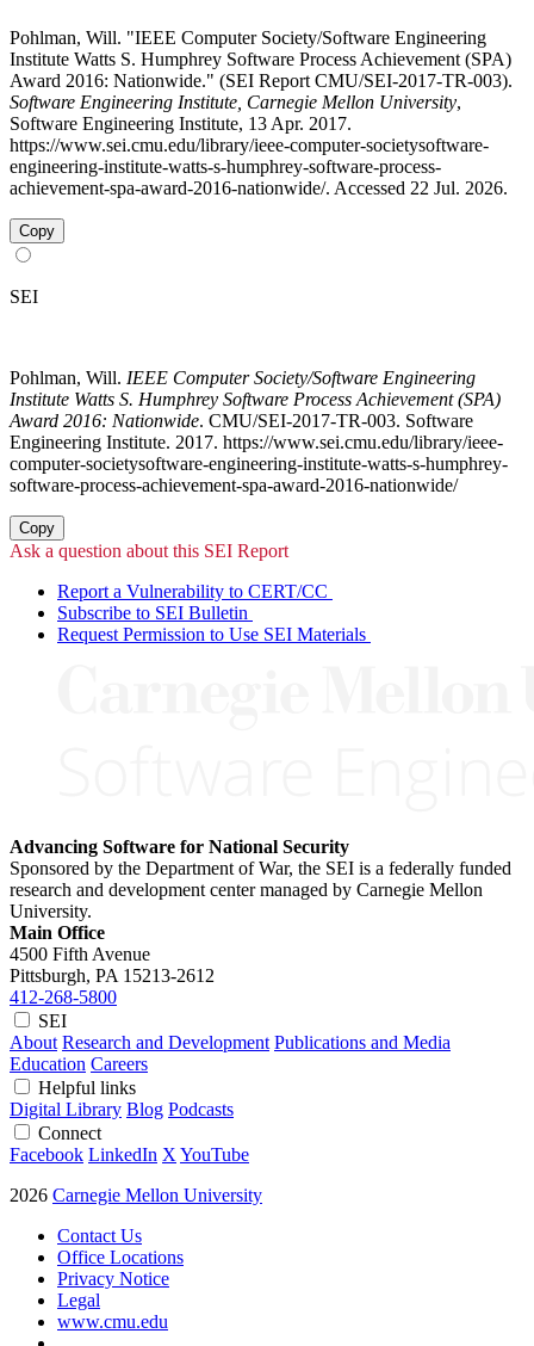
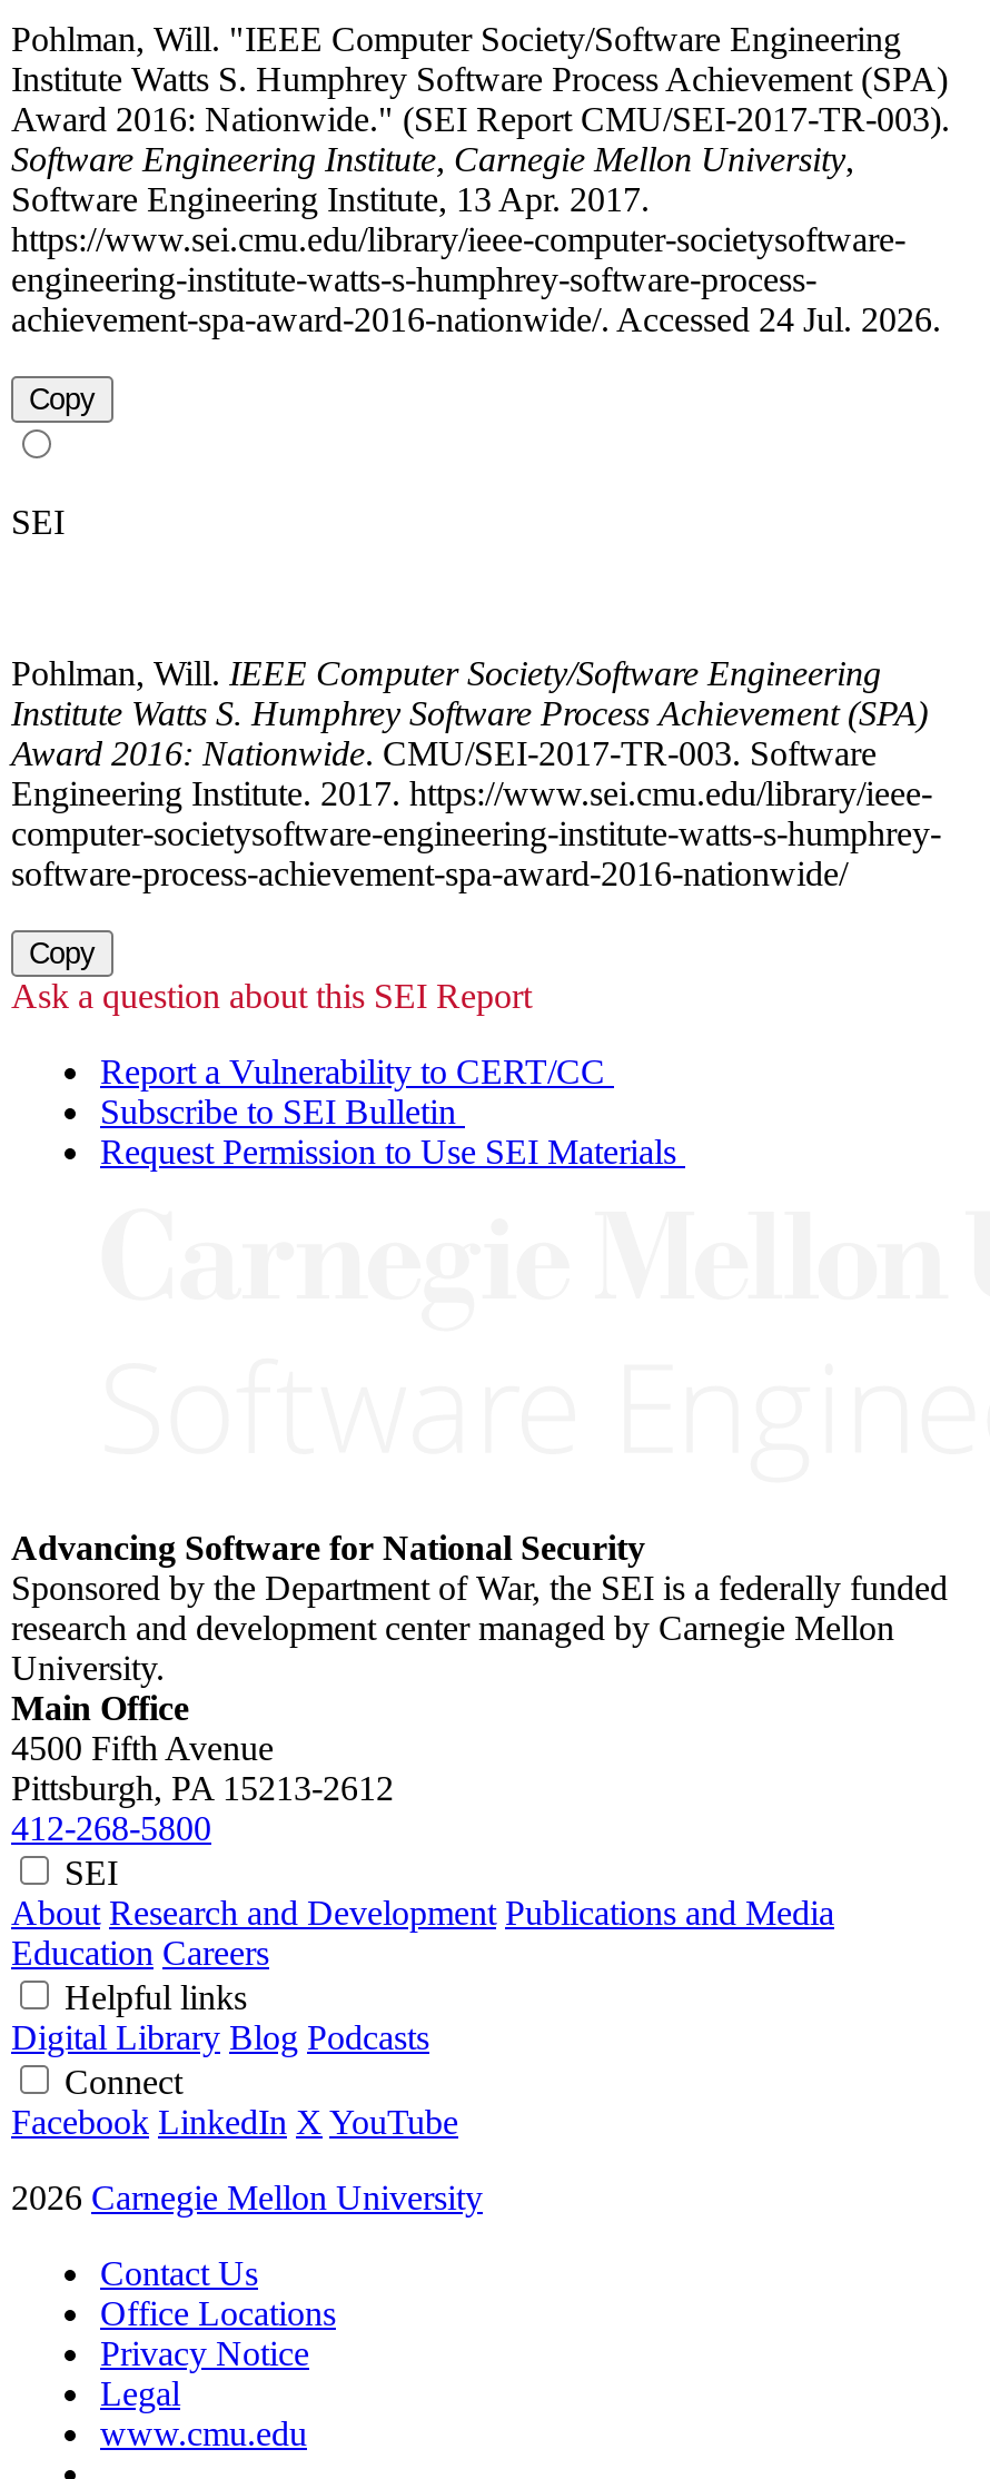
- achievement-spa-award-2016-nationwide/. Accessed 22 Jul. 2026.
+ achievement-spa-award-2016-nationwide/. Accessed 24 Jul. 2026.
